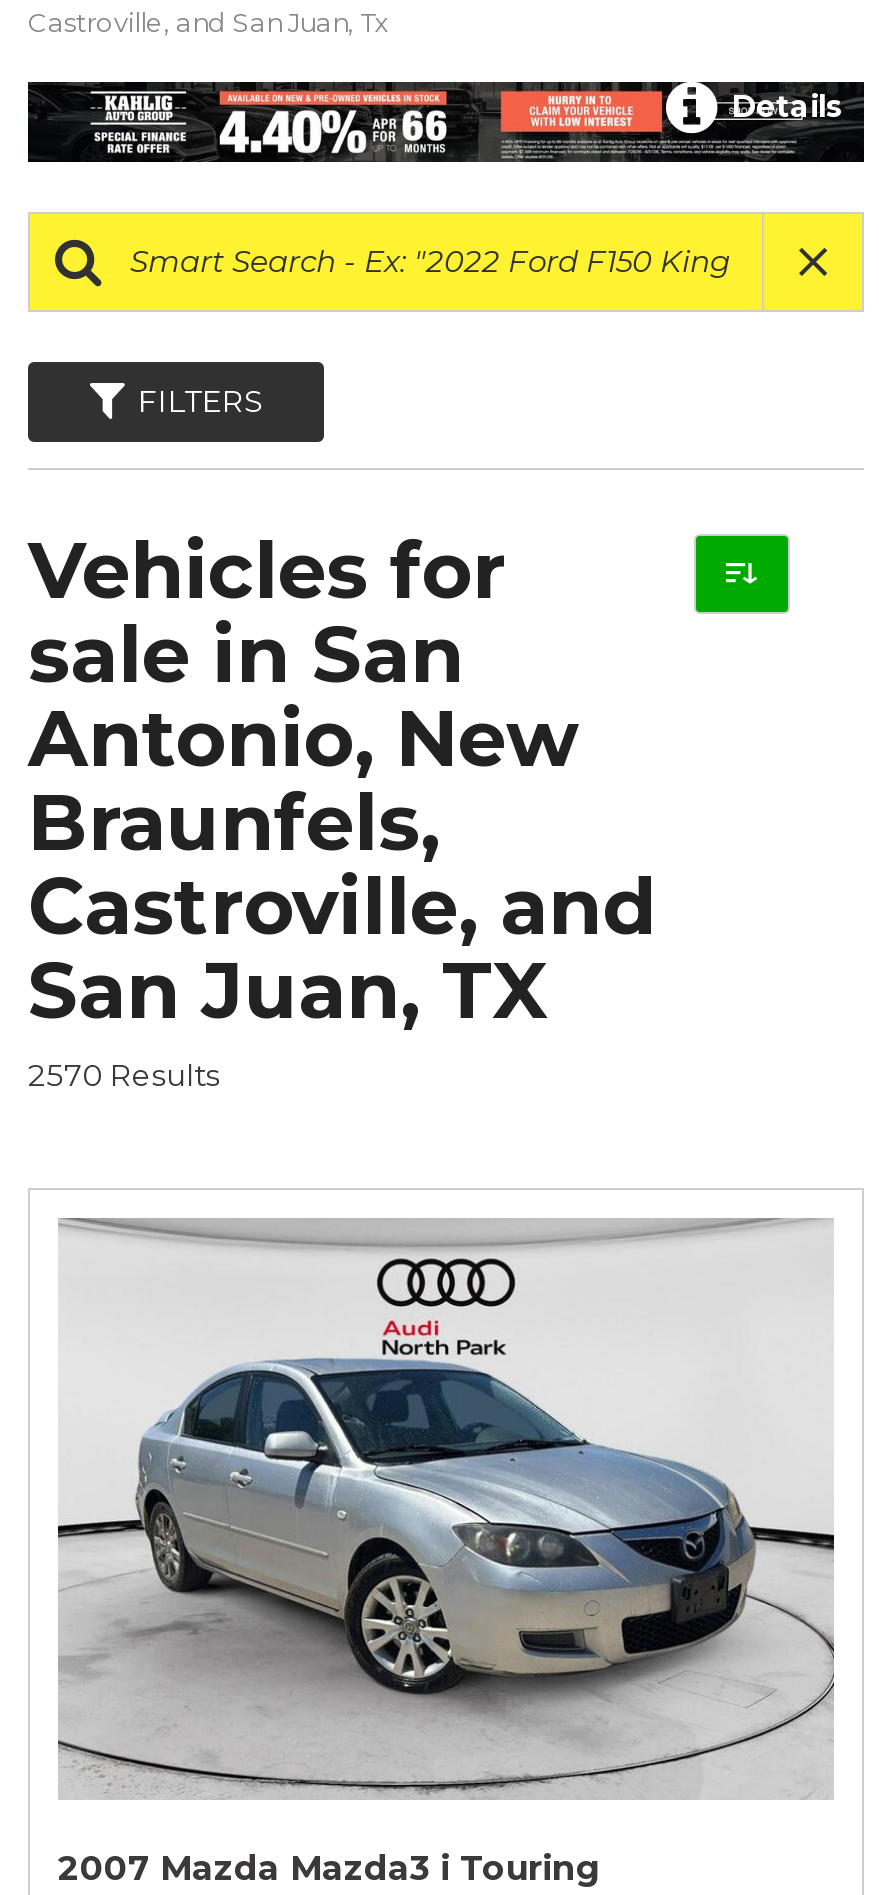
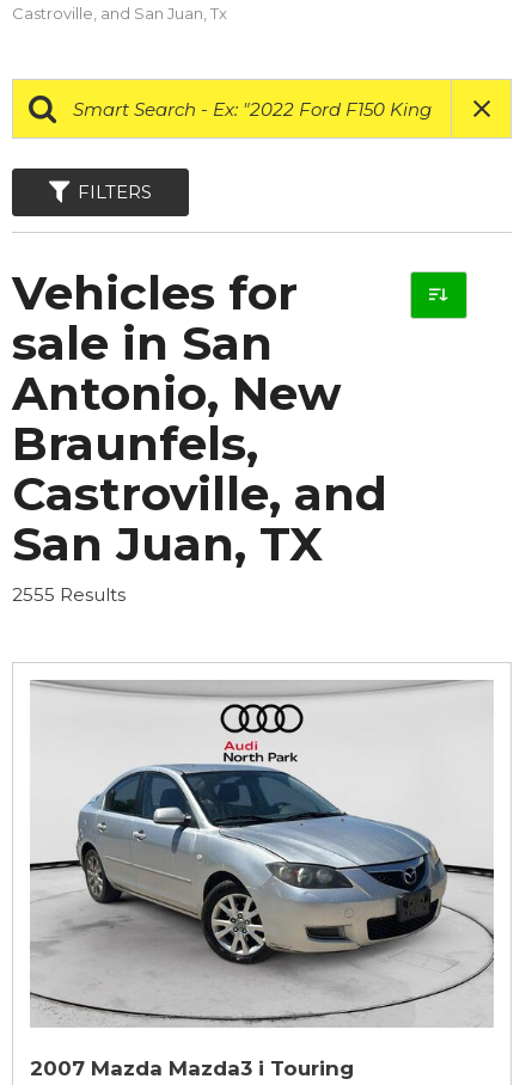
- Details

- 2570 Results
+ 2555 Results
